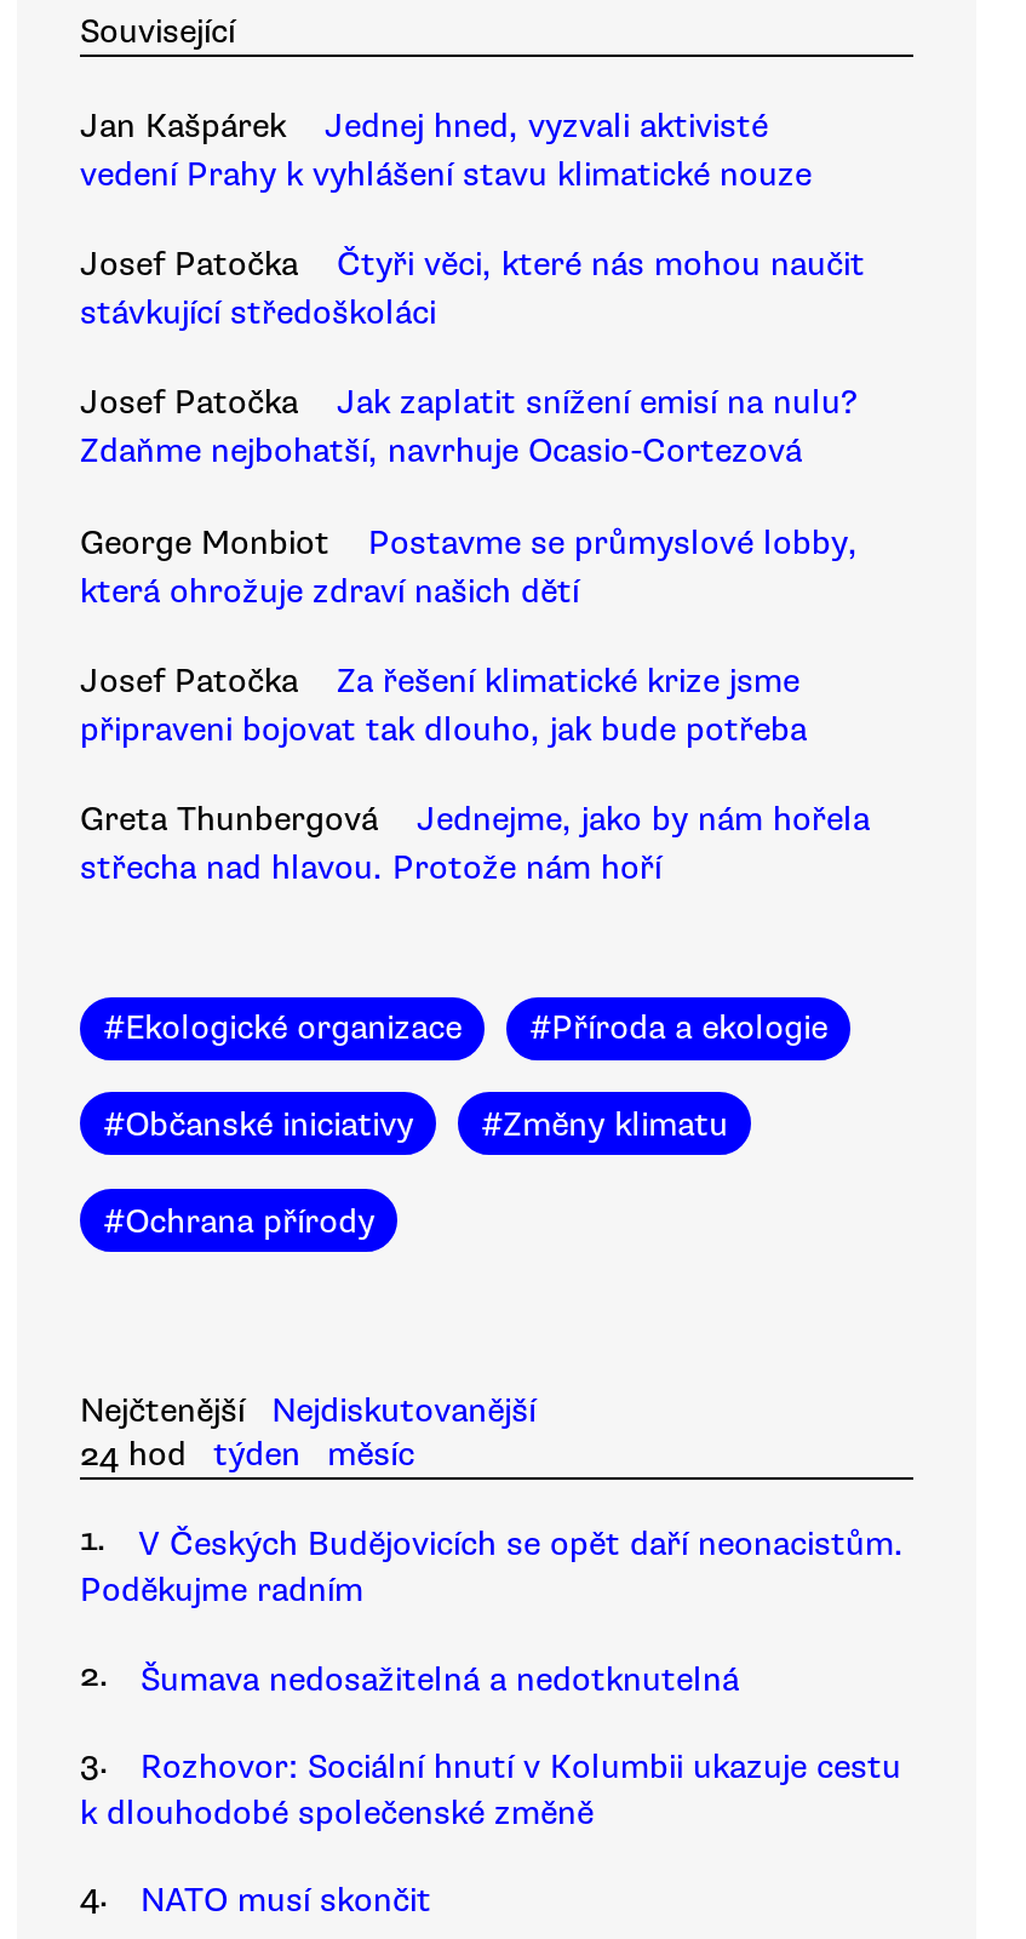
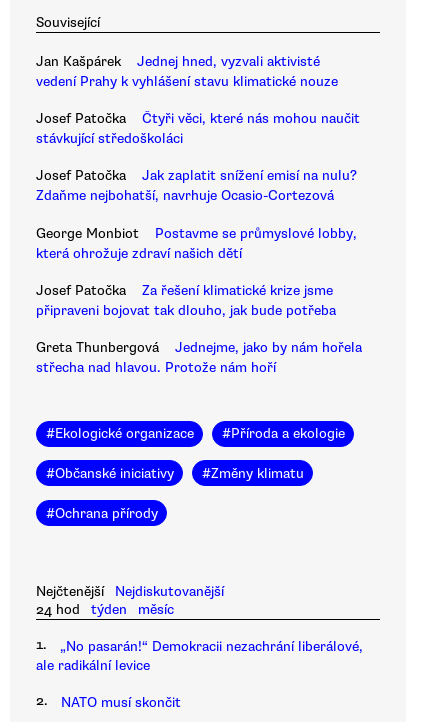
- V Českých Budějovicích se opět daří neonacistům.
- Poděkujme radním
+ „No pasarán!“ Demokracii nezachrání liberálové,
+ ale radikální levice

- Šumava nedosažitelná a nedotknutelná
- 3.
- Rozhovor: Sociální hnutí v Kolumbii ukazuje cestu
- k dlouhodobé společenské změně
- 4.
